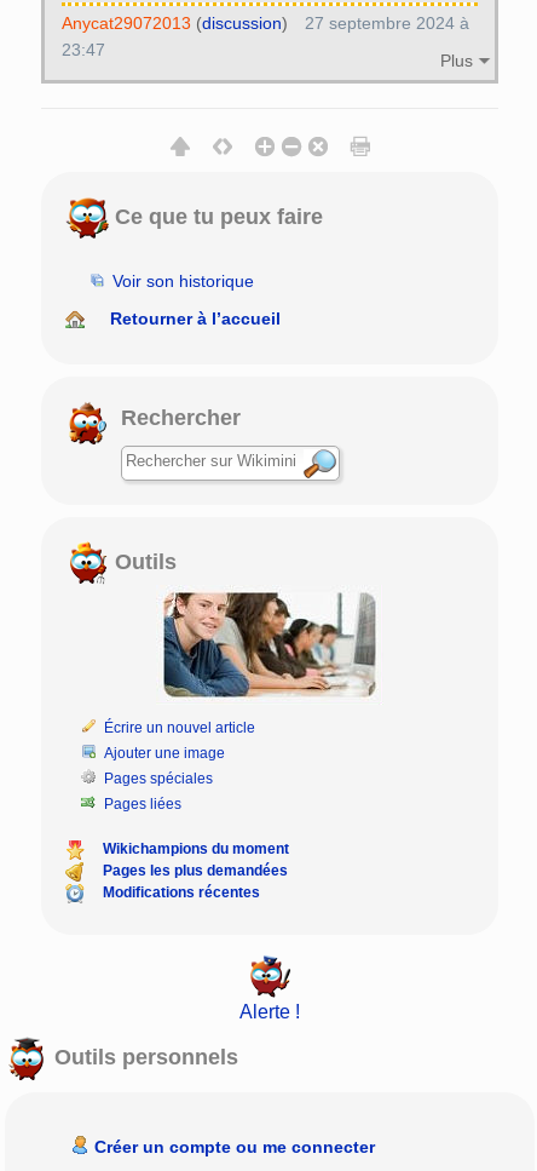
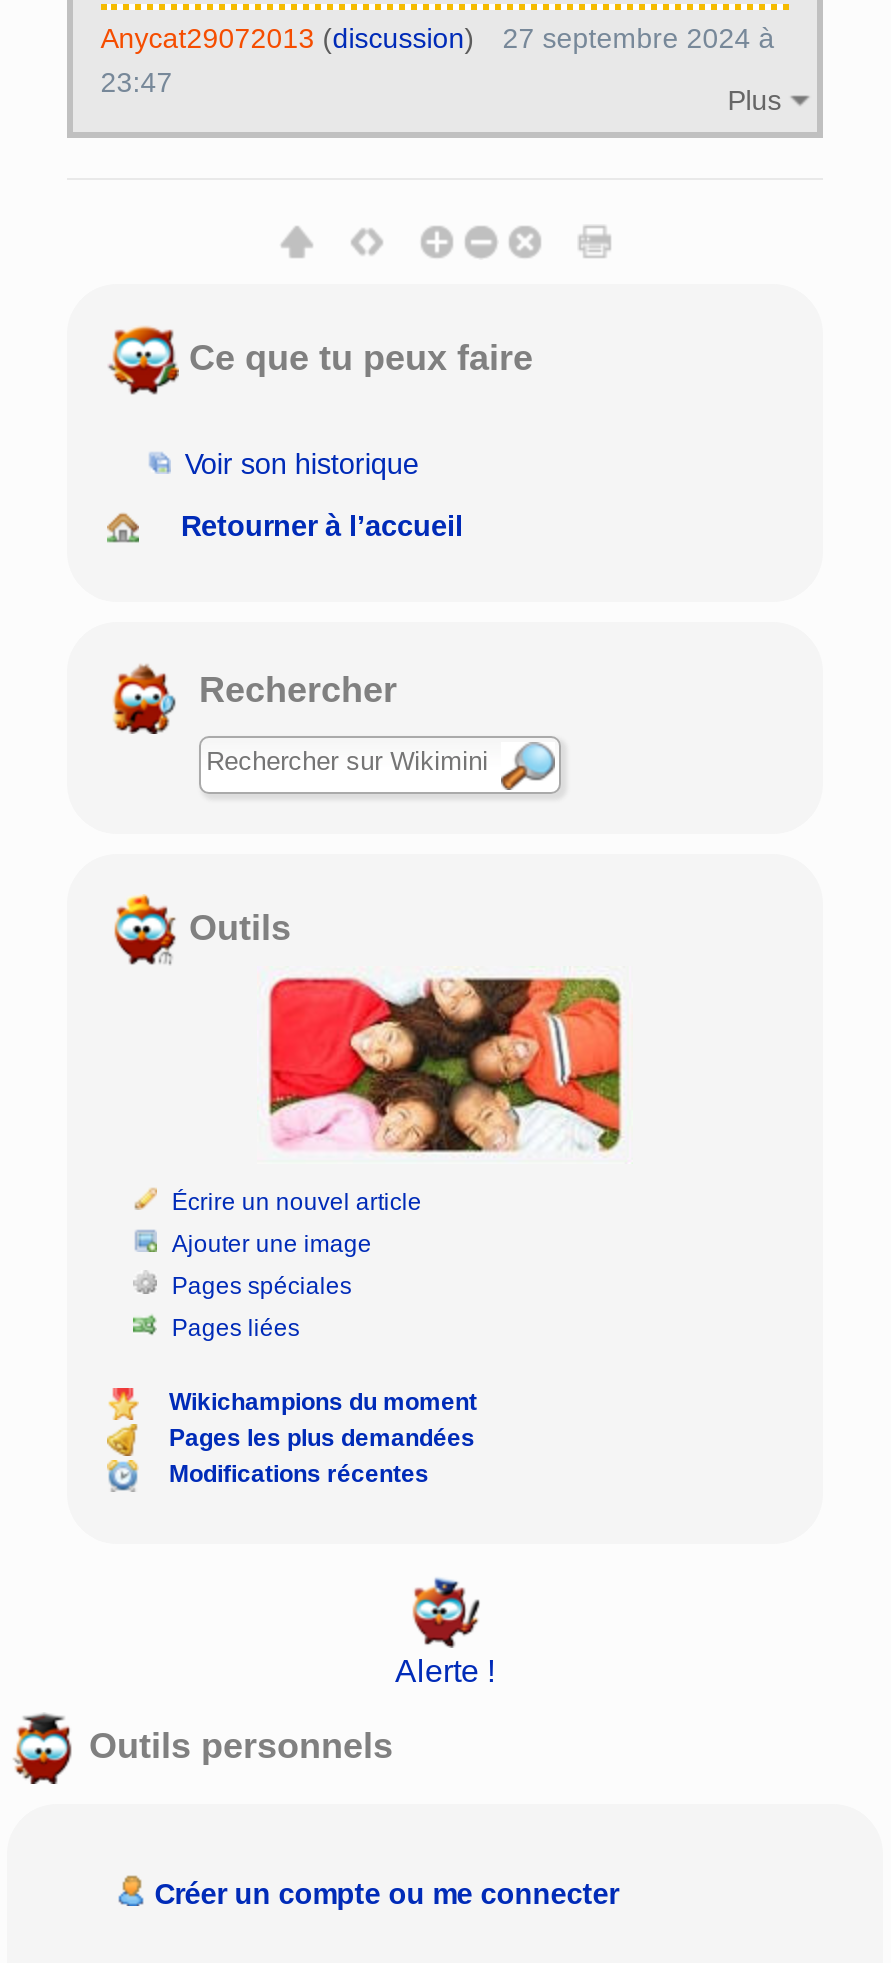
- [image]
+ [image]
